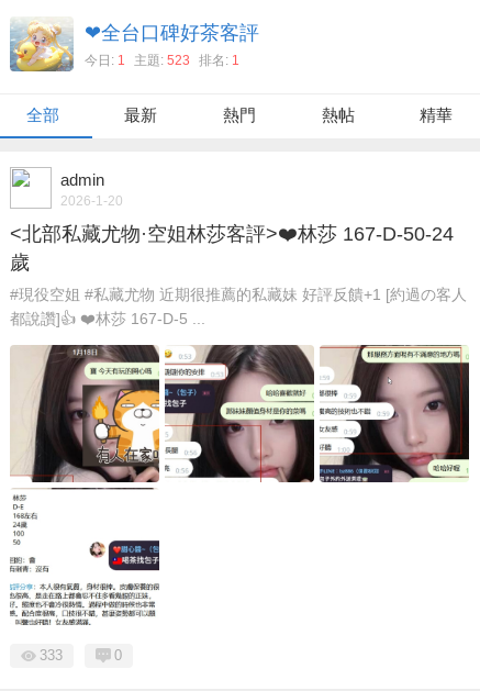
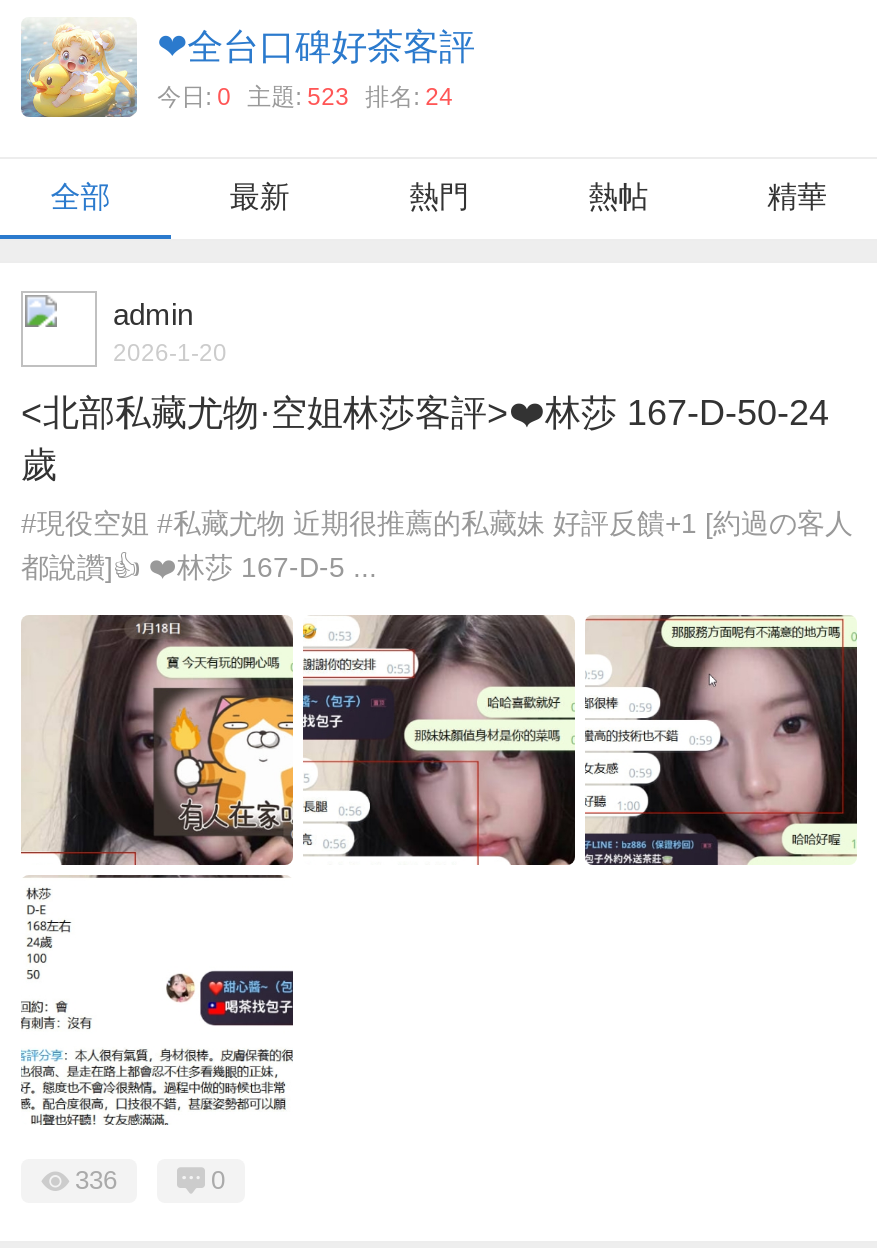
- 今日: 1 主題: 523 排名: 1
+ 今日: 0 主題: 523 排名: 24

- 333
+ 336
